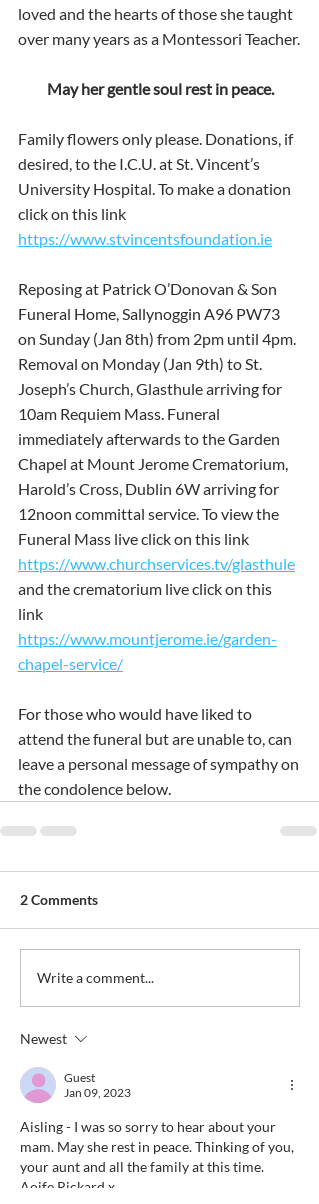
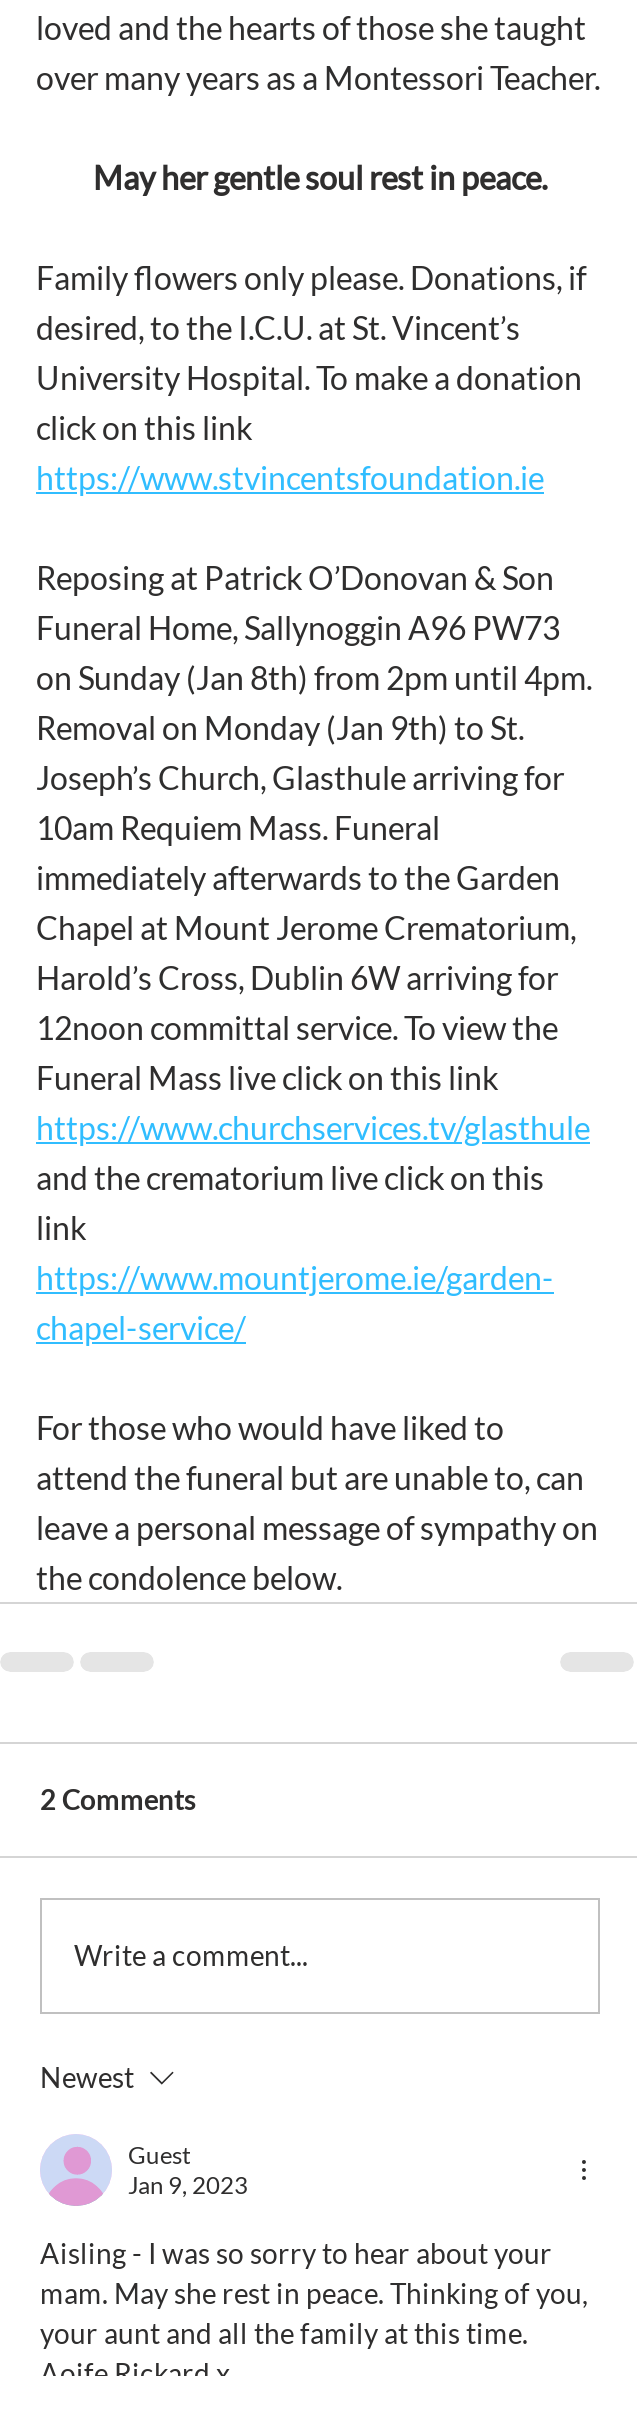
- Jan 09, 2023
+ Jan 9, 2023
